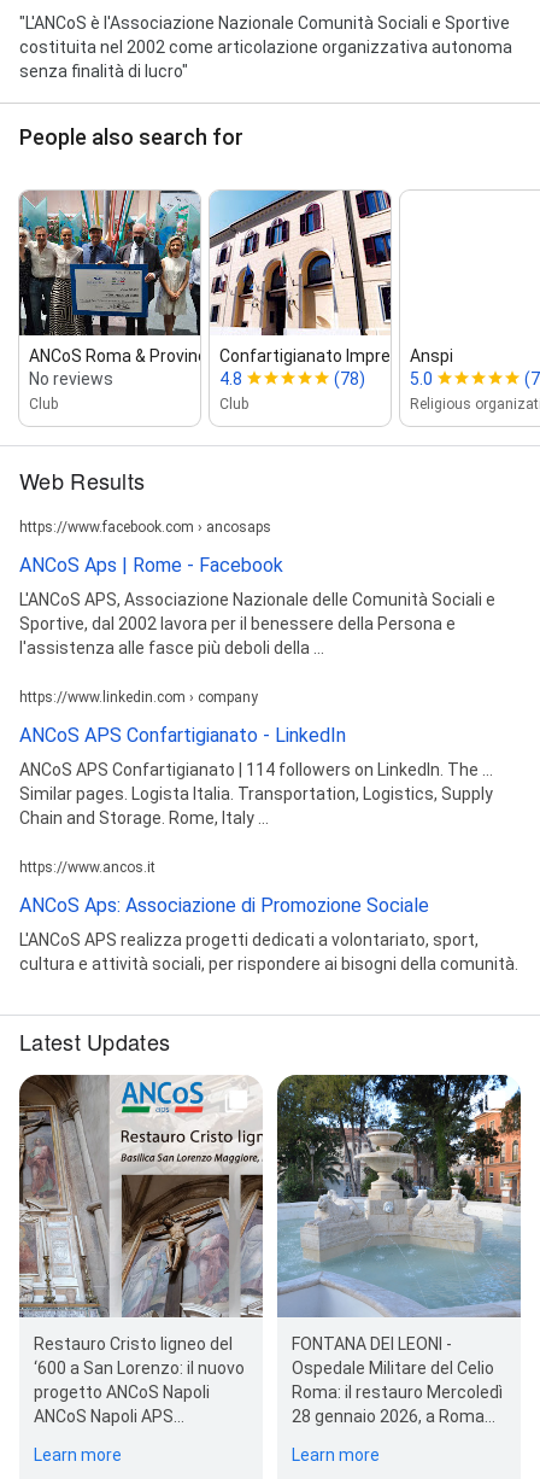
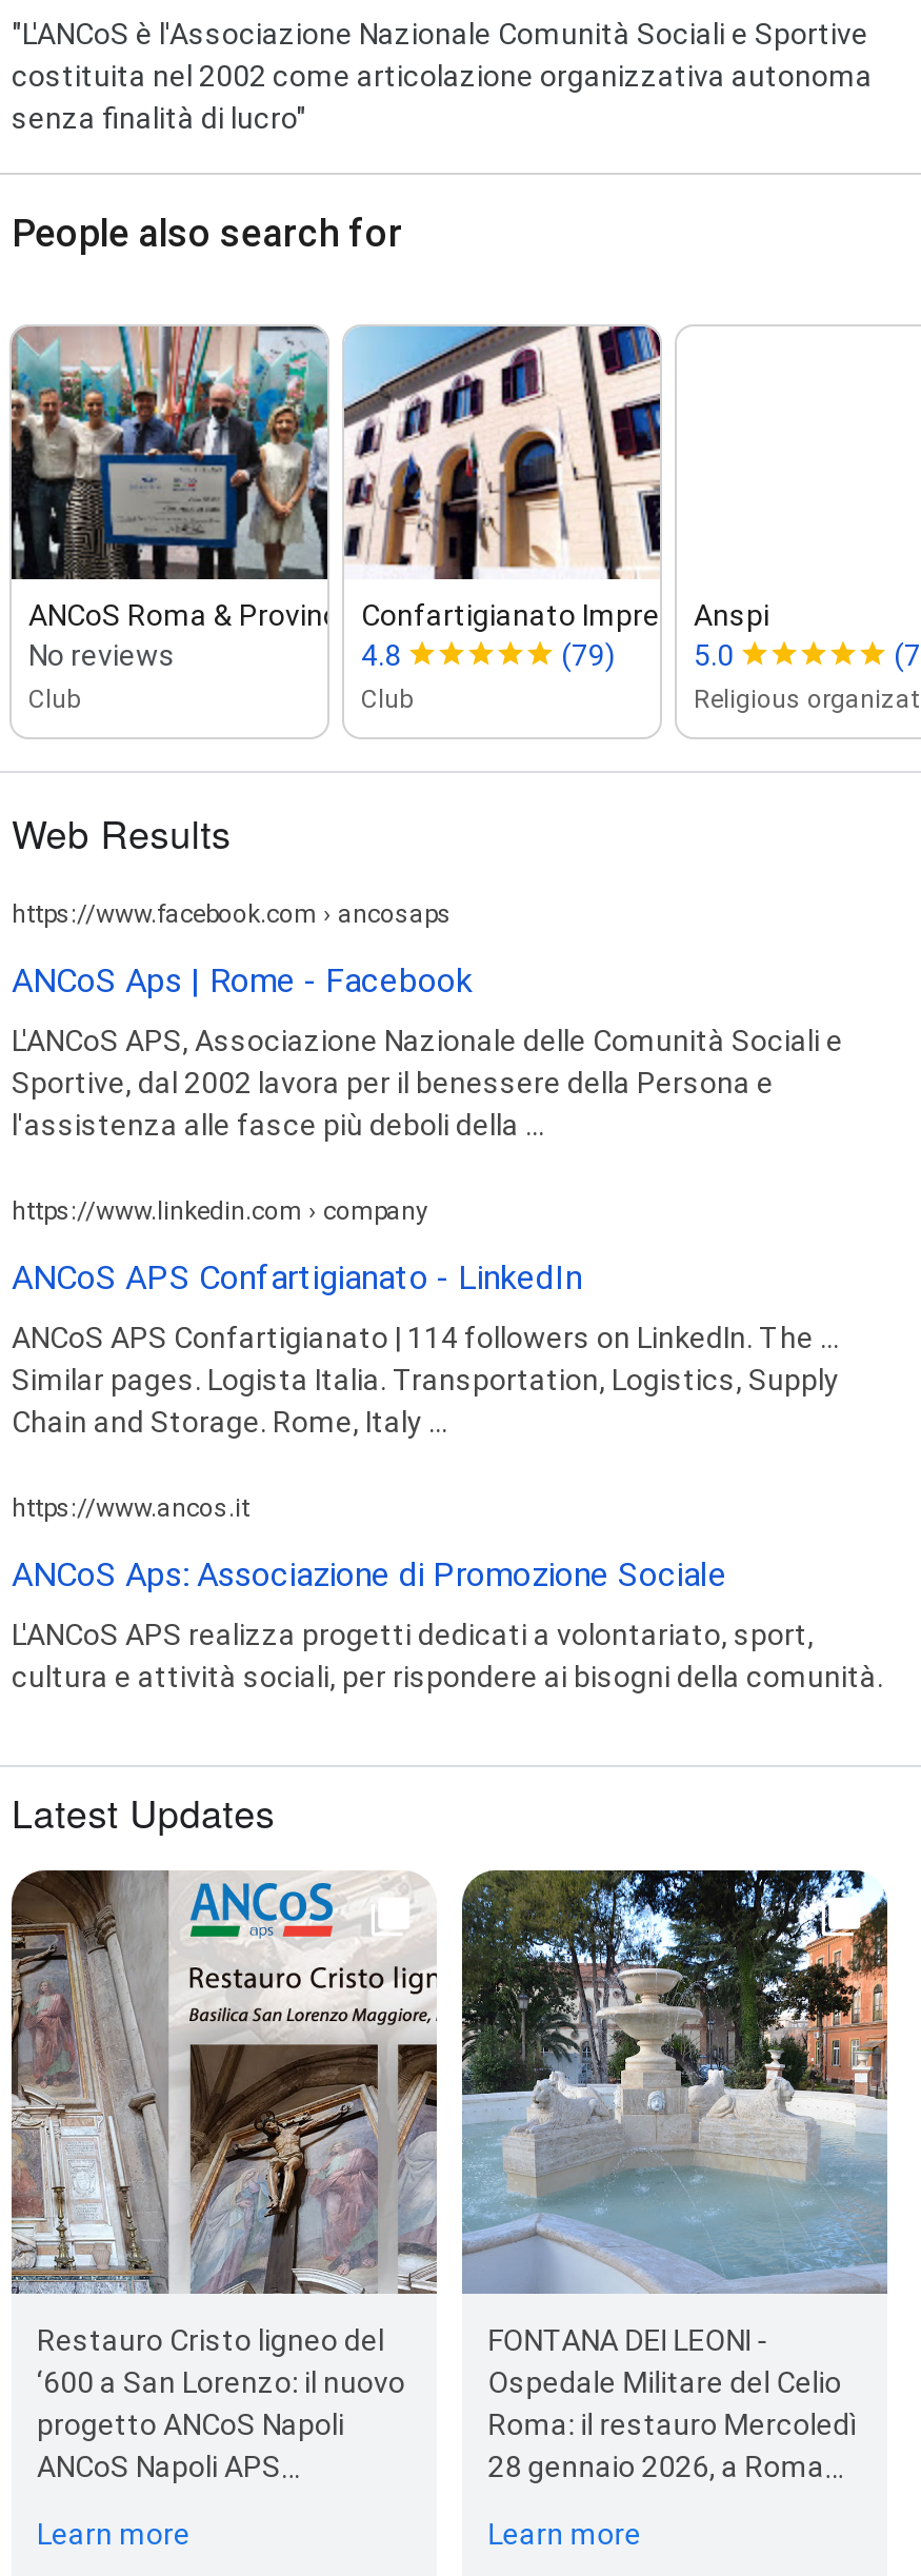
- (78)
+ (79)
